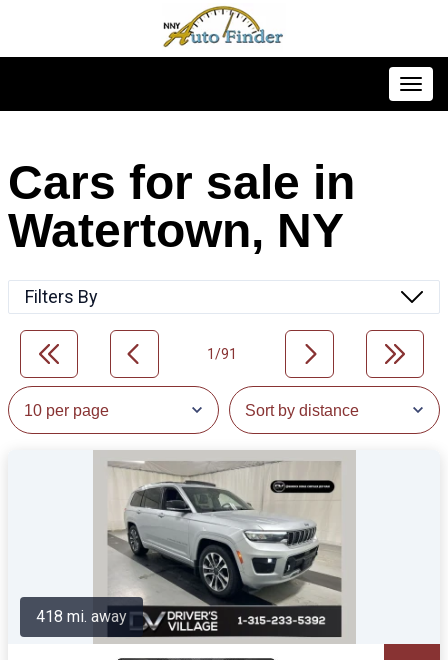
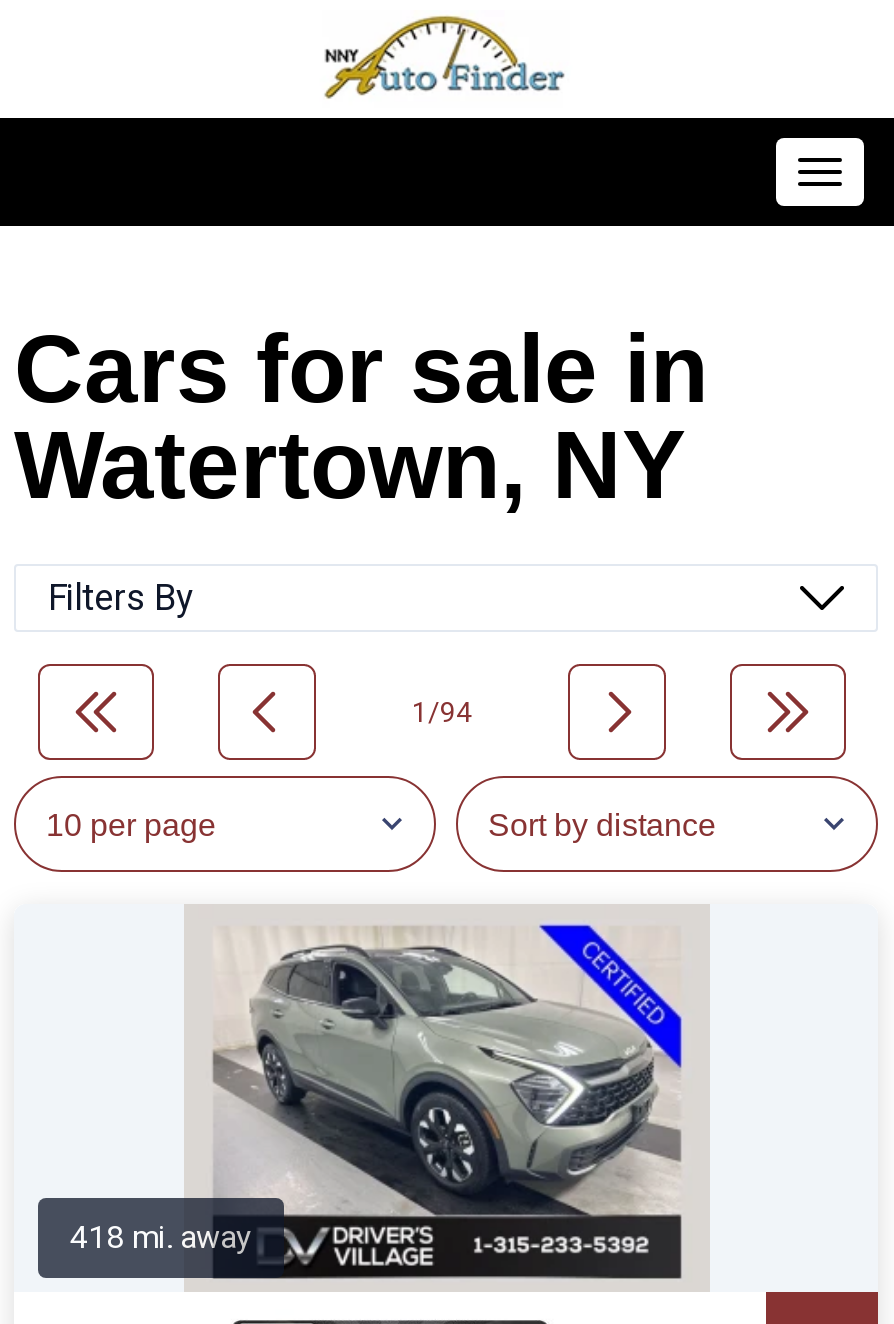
- 1/91
+ 1/94

- [image]
+ [image]
